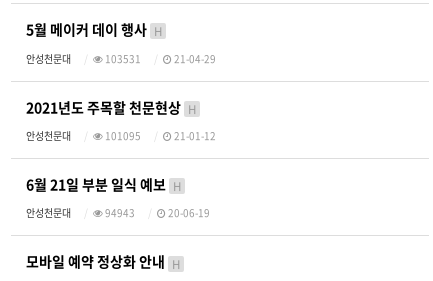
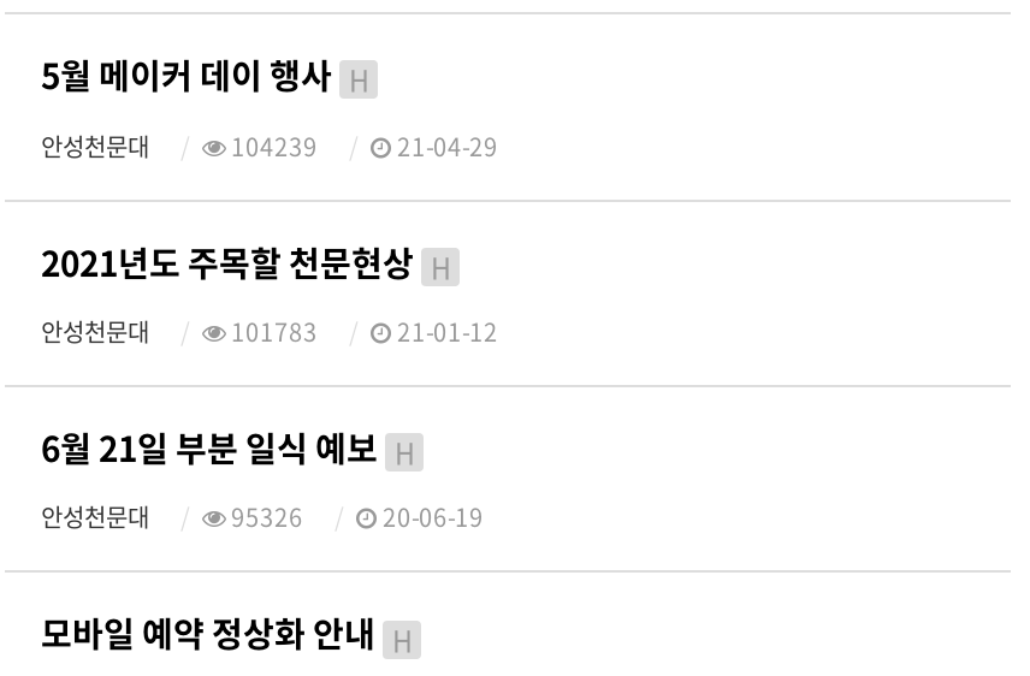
- 103531
+ 104239

- 101095
+ 101783

- 94943
+ 95326
